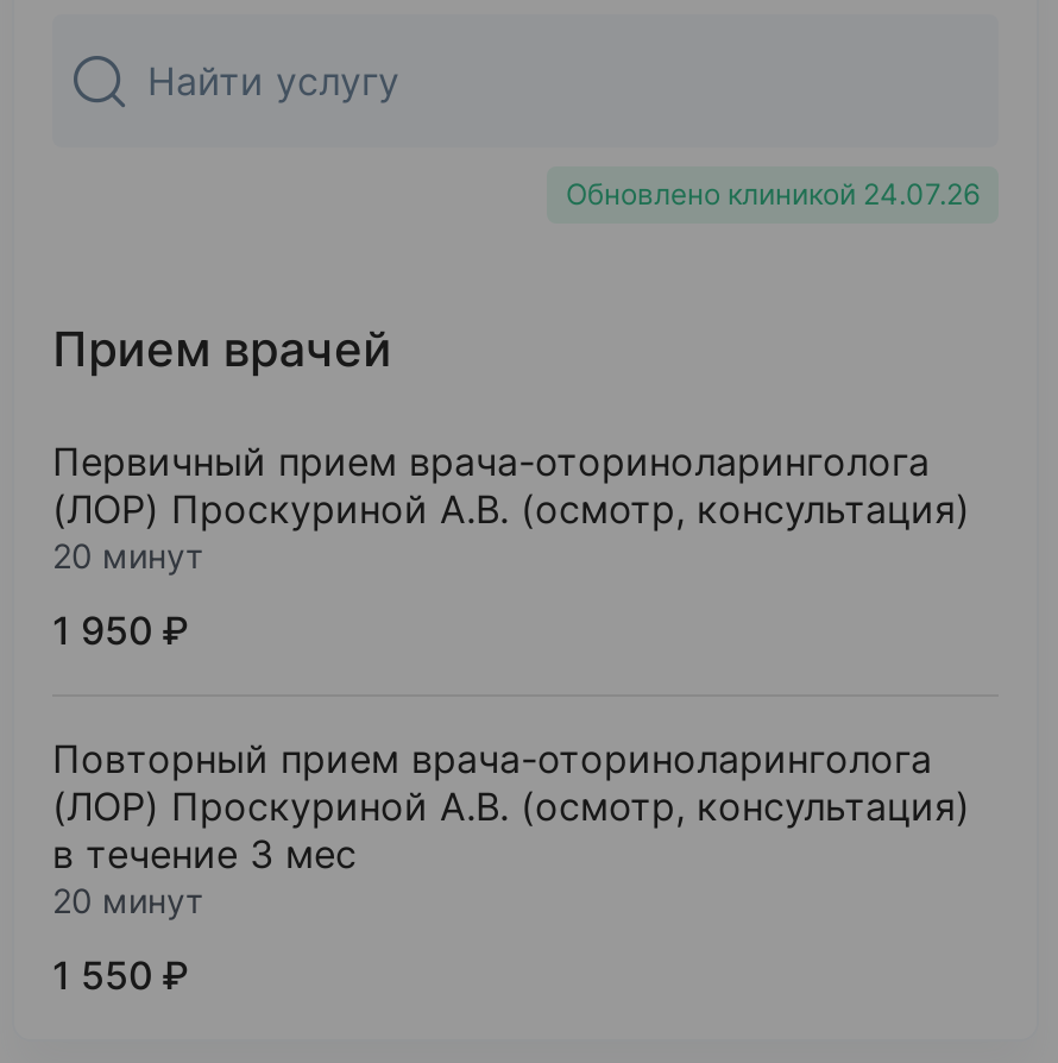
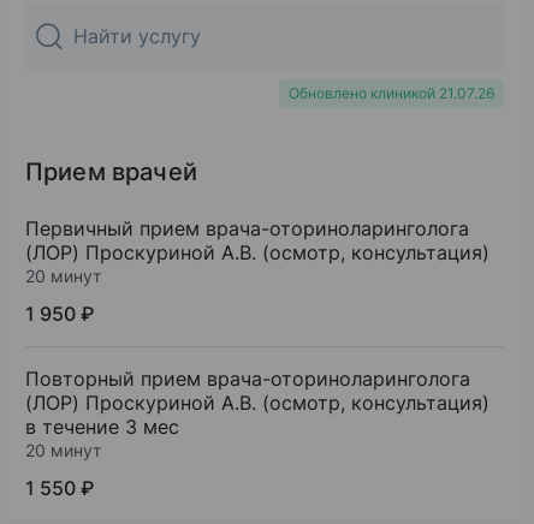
- Обновлено клиникой 24.07.26
+ Обновлено клиникой 21.07.26
